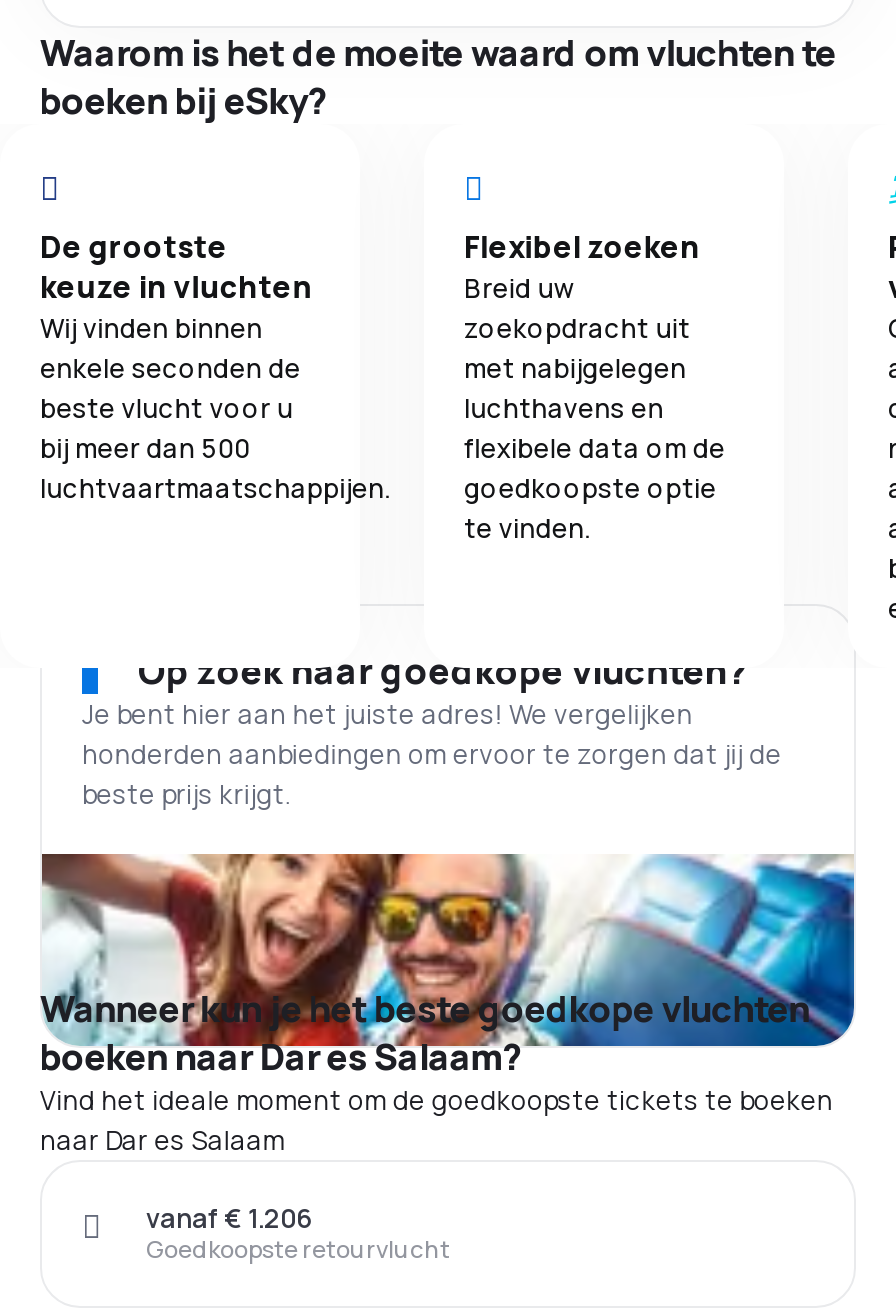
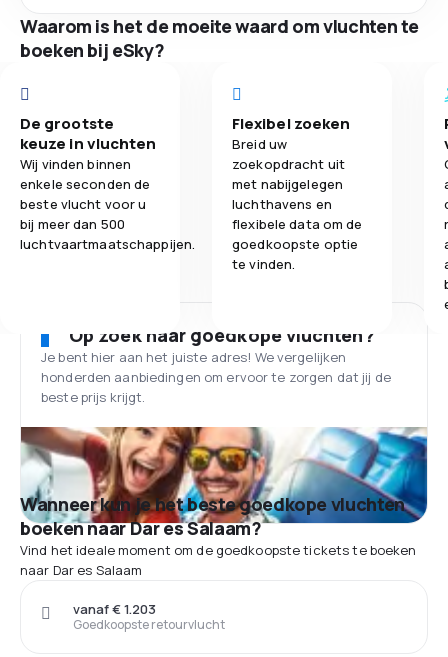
- vanaf € 1.206
+ vanaf € 1.203
